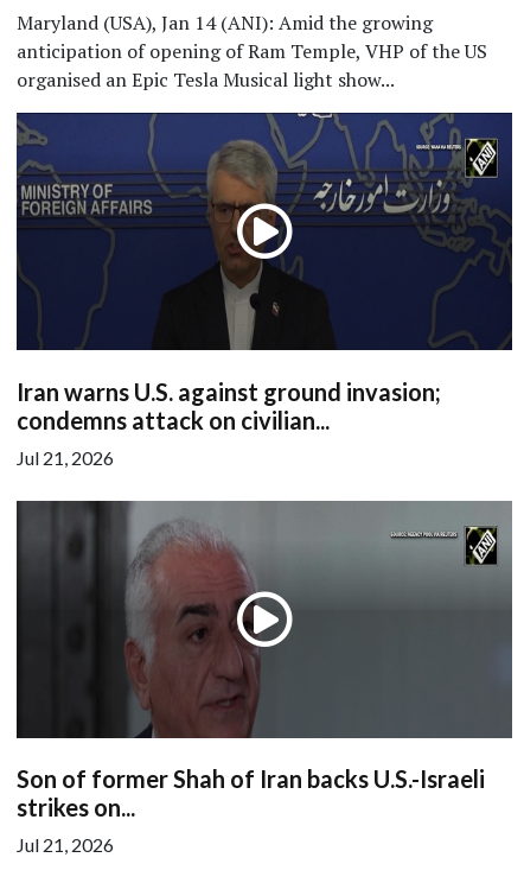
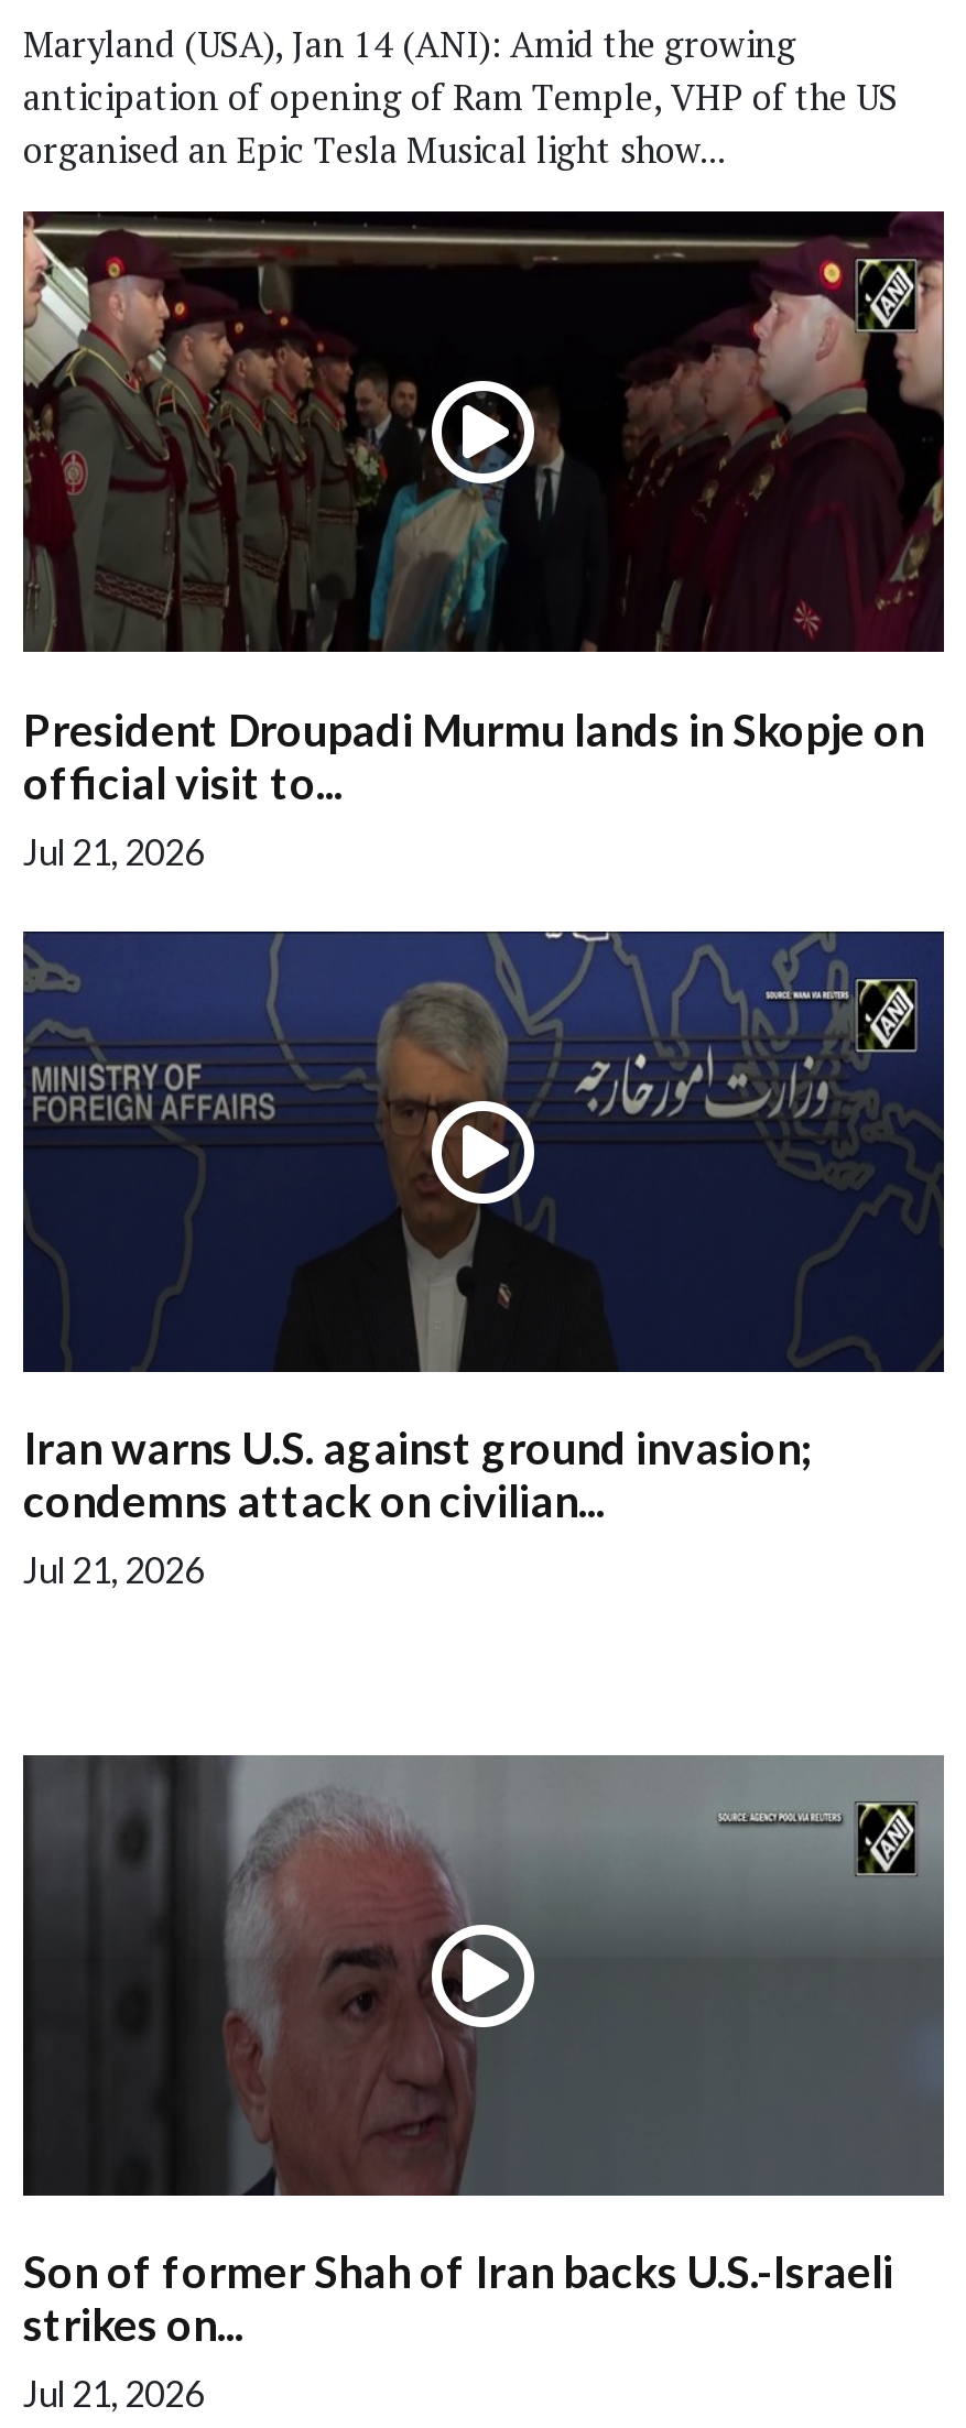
+ [image]
+ President Droupadi Murmu lands in Skopje on
+ official visit to...
+ Jul 21, 2026
